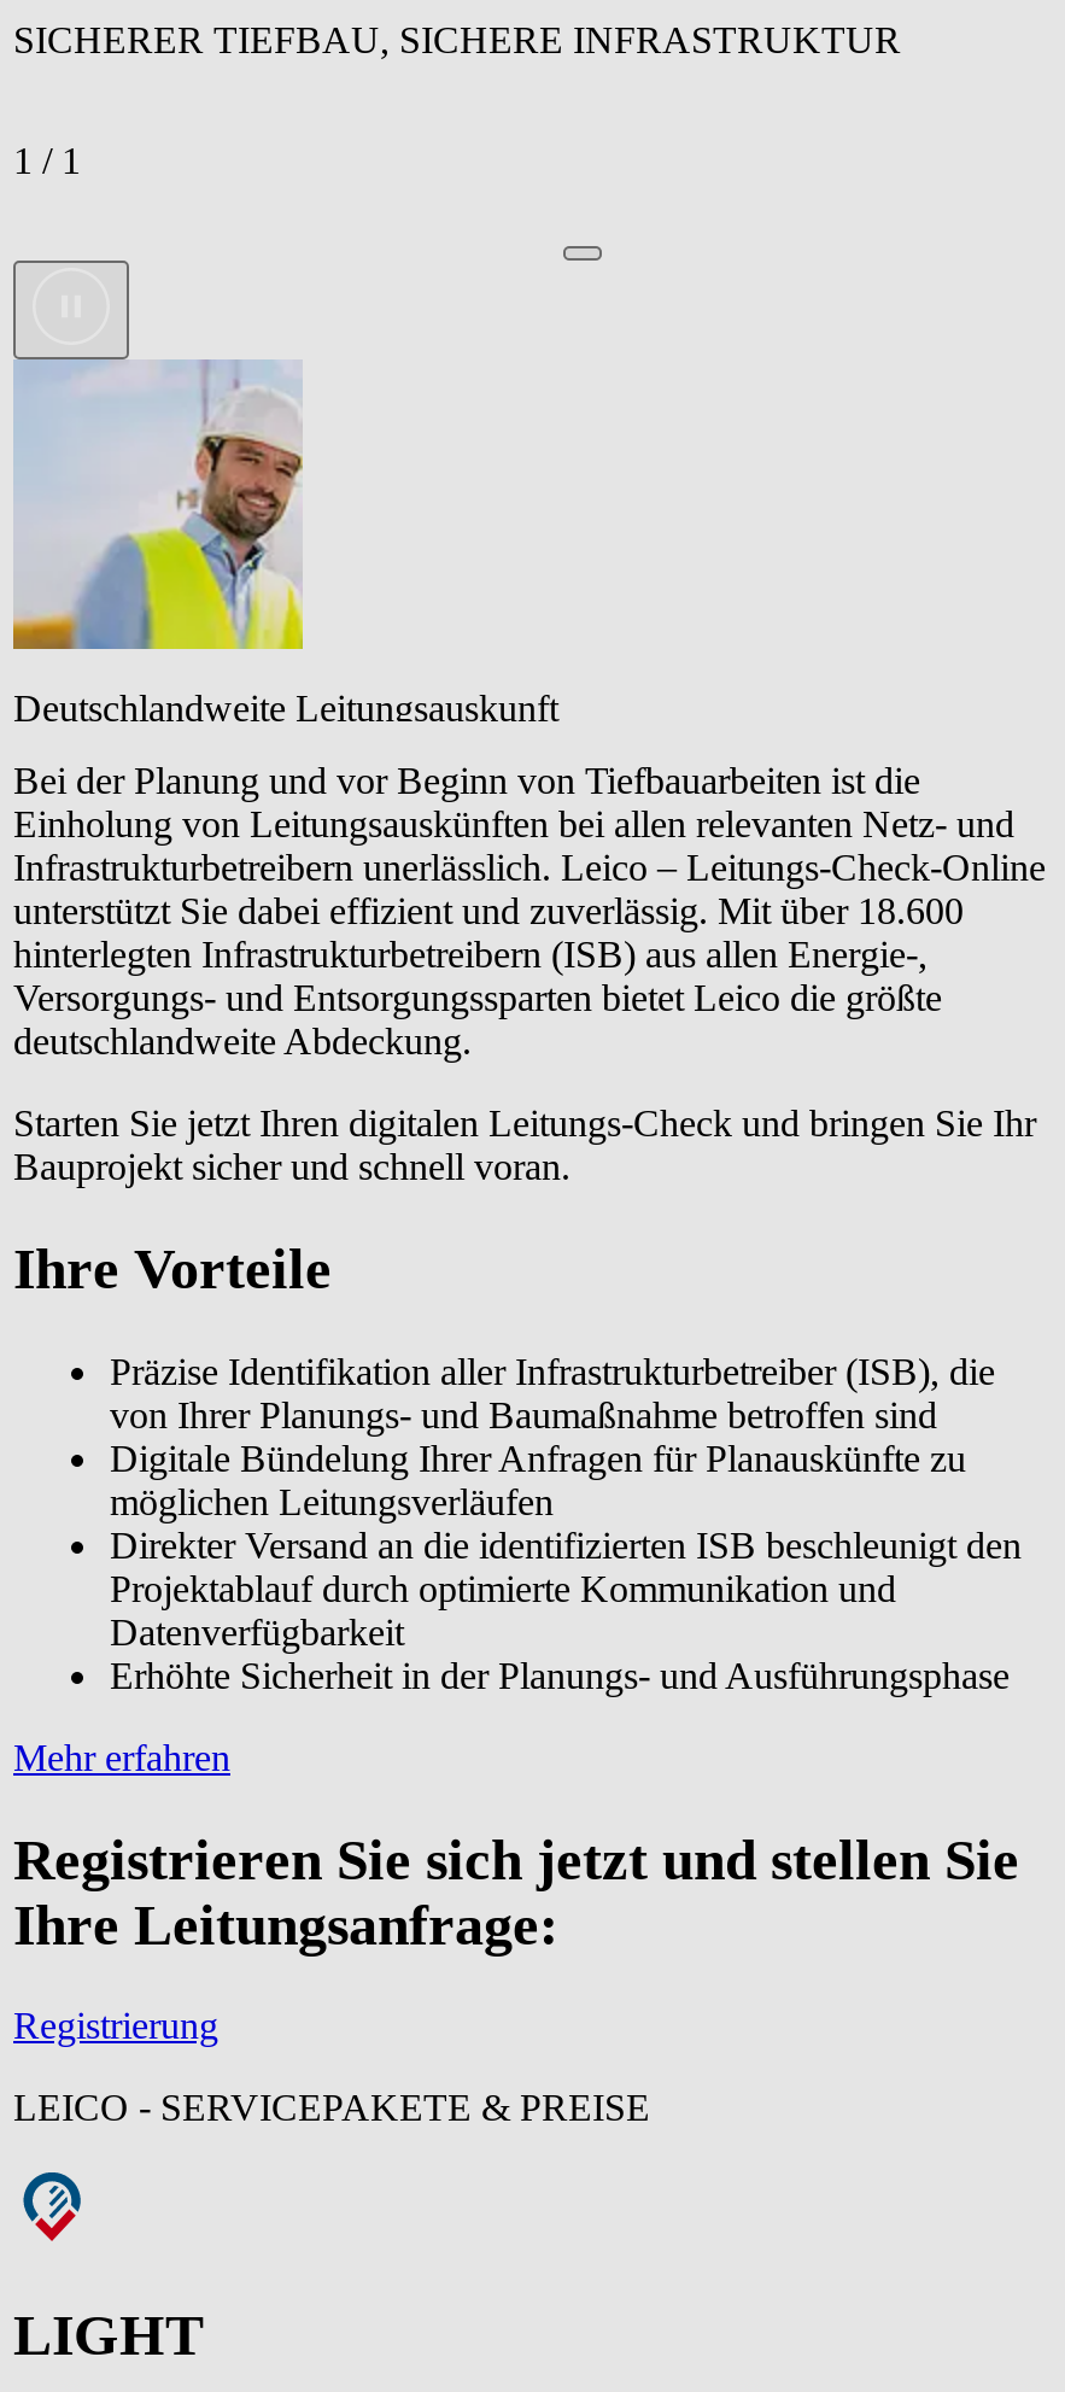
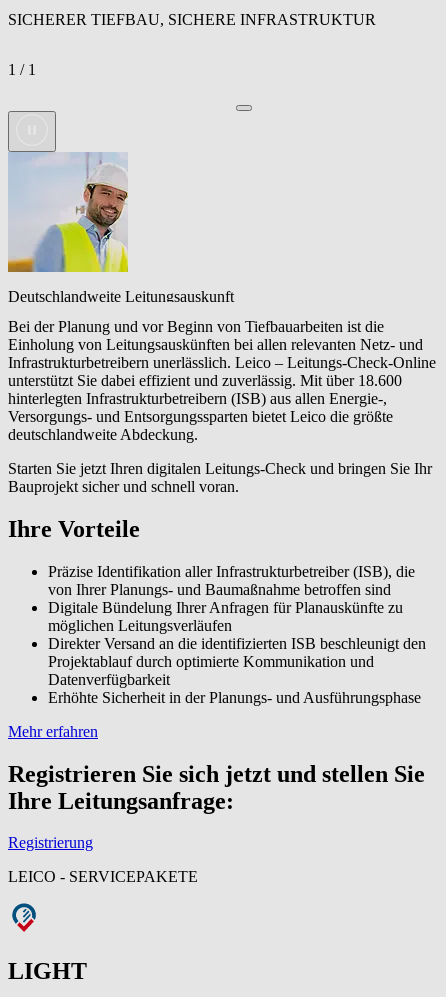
- LEICO - SERVICEPAKETE & PREISE
+ LEICO - SERVICEPAKETE
